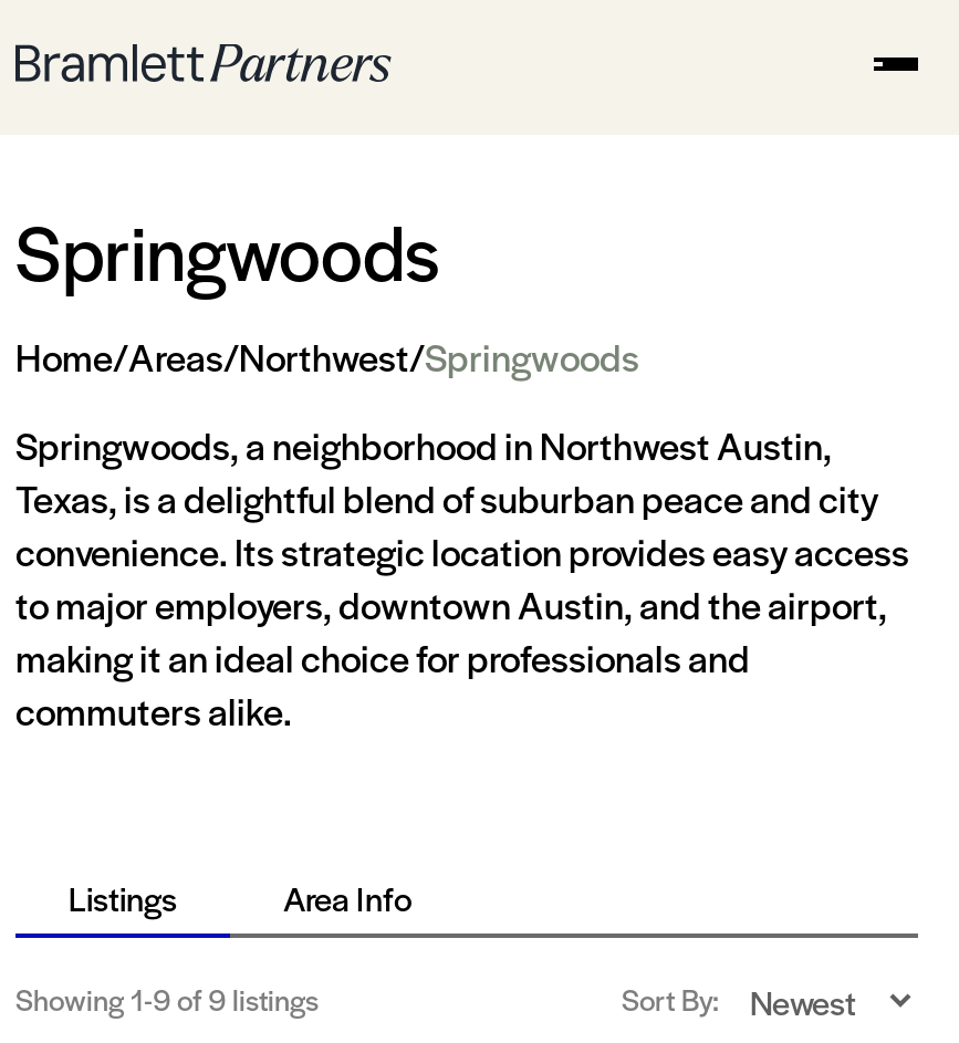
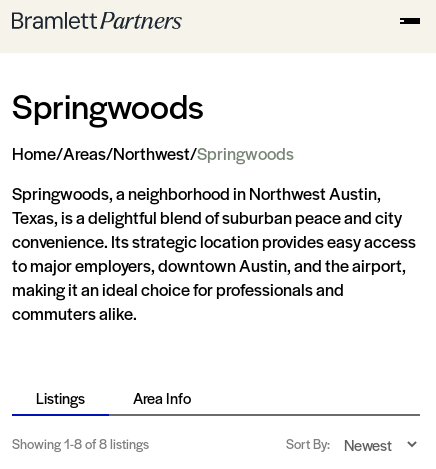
- Showing 1-9 of 9 listings
+ Showing 1-8 of 8 listings
